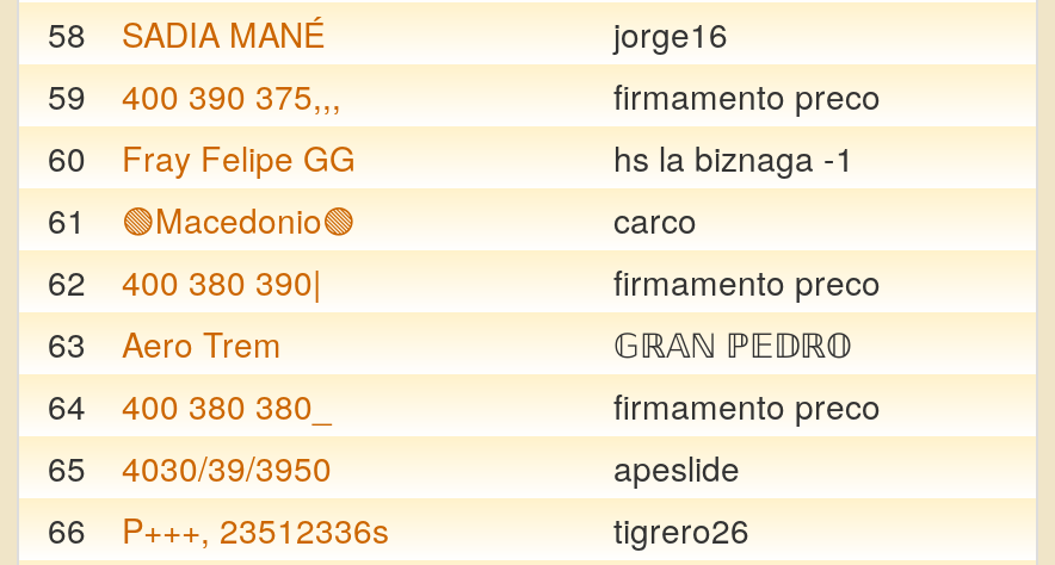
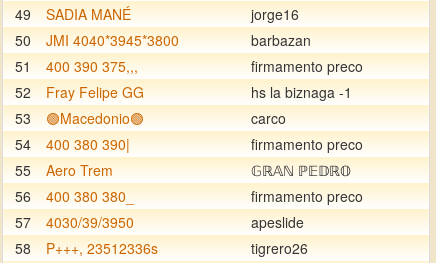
- 58 SADIA MANÉ
+ 49 SADIA MANÉ

- 59
+ 50
+ JMI 4040*3945*3800
+ barbazan
+ 51

- 60 Fray Felipe GG
+ 52 Fray Felipe GG

- 61
+ 53

- 62
+ 54

- 63 Aero Trem
+ 55 Aero Trem

- 64 400 380 380_
+ 56 400 380 380_

- 65 4030/39/3950
+ 57 4030/39/3950

- 66 P+++, 23512336s
+ 58 P+++, 23512336s
